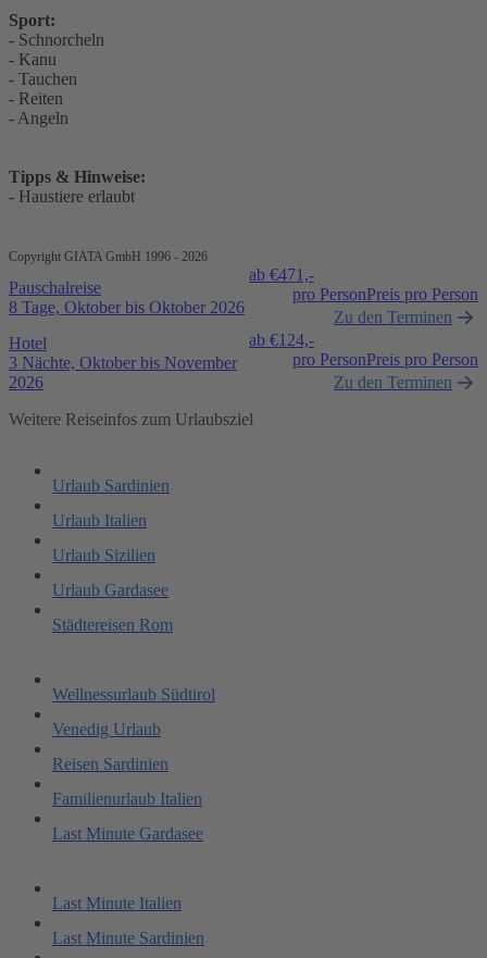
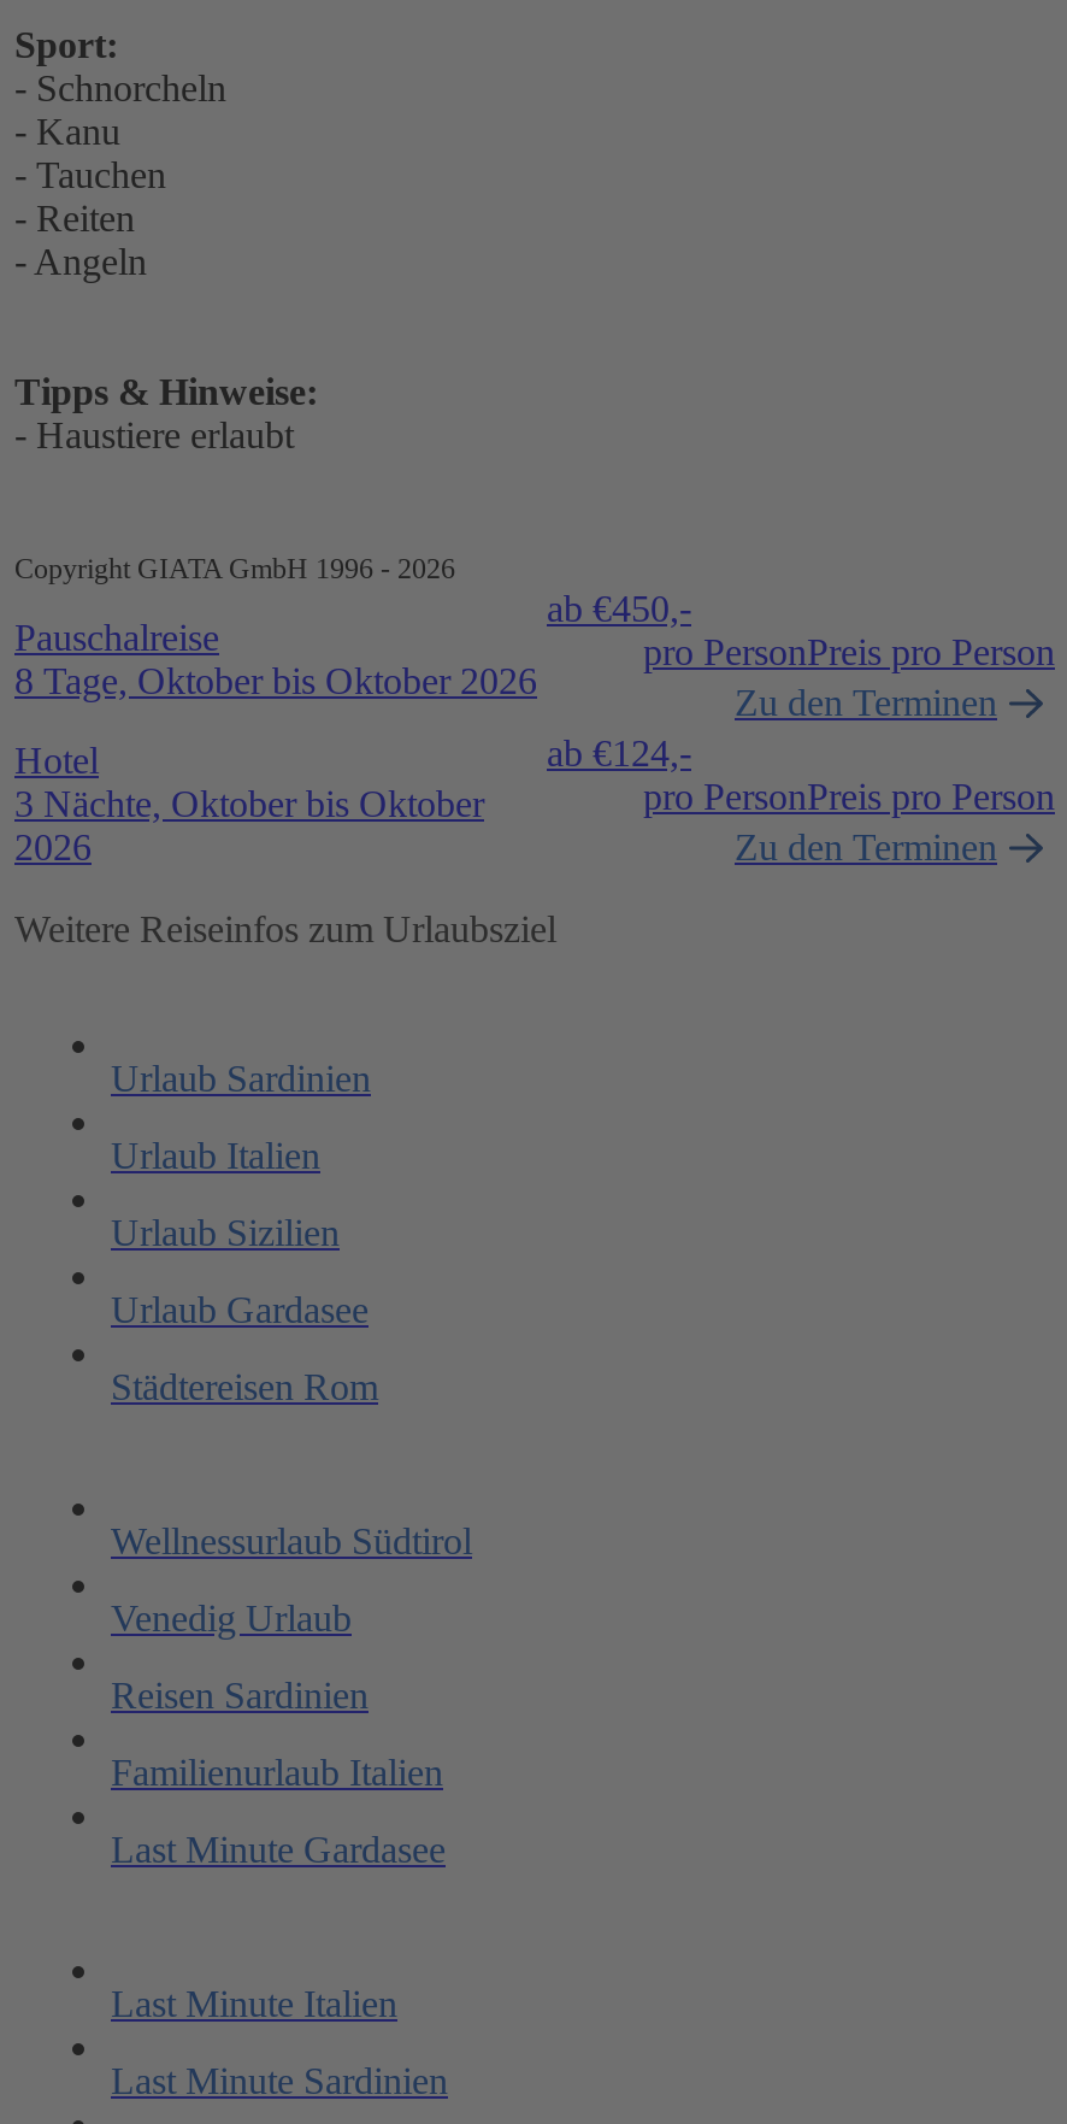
- ab €471,-
+ ab €450,-

- 3 Nächte, Oktober bis November
+ 3 Nächte, Oktober bis Oktober
